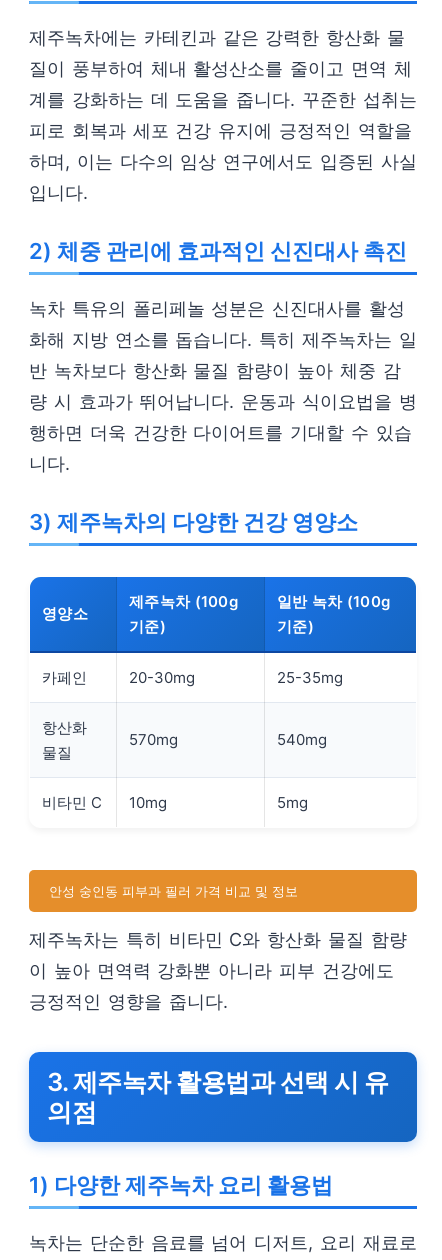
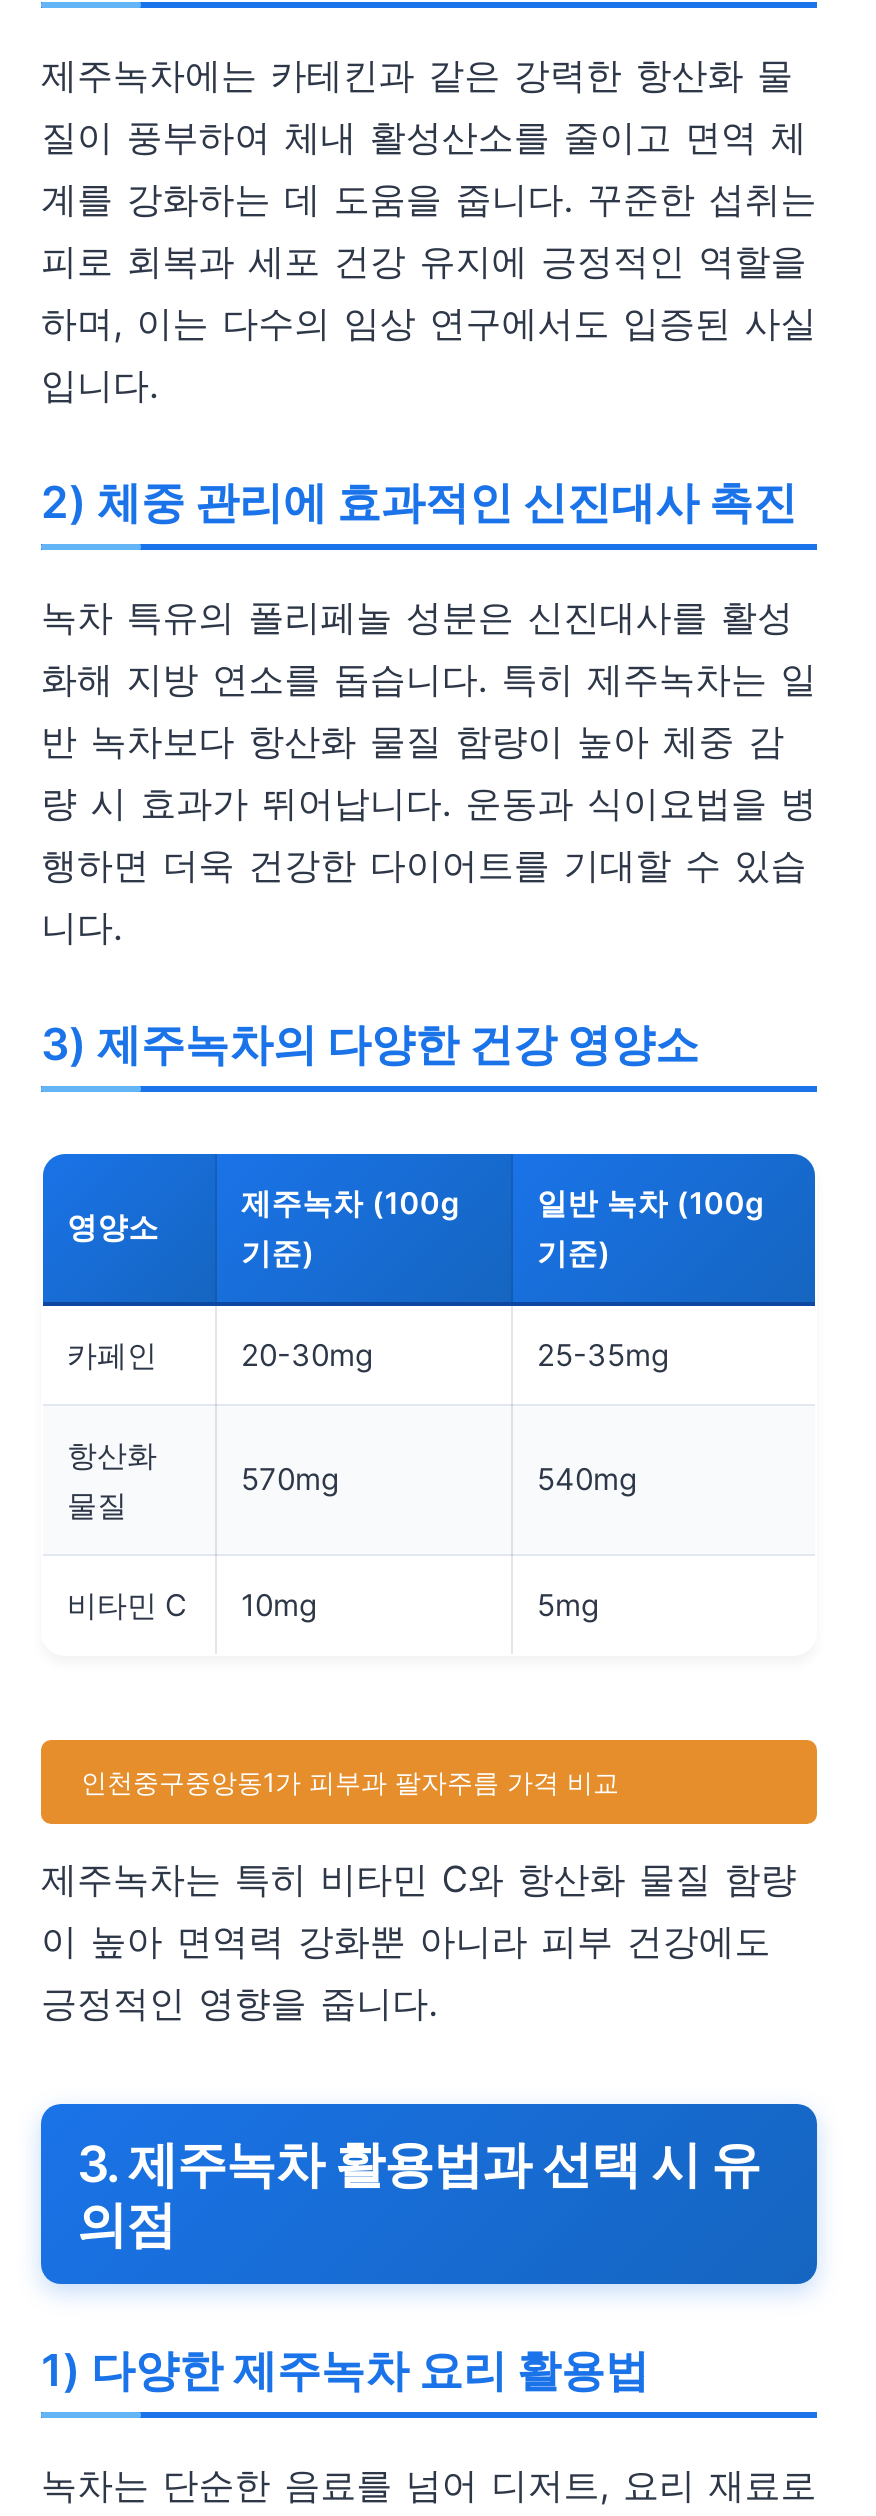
- 안성 숭인동 피부과 필러 가격 비교 및 정보
+ 인천중구중앙동1가 피부과 팔자주름 가격 비교
